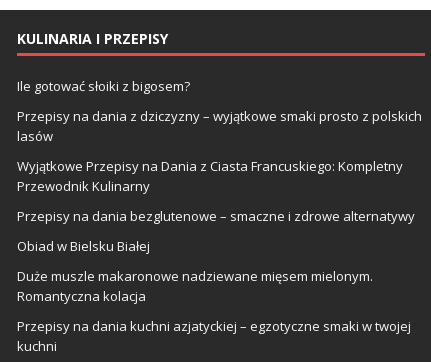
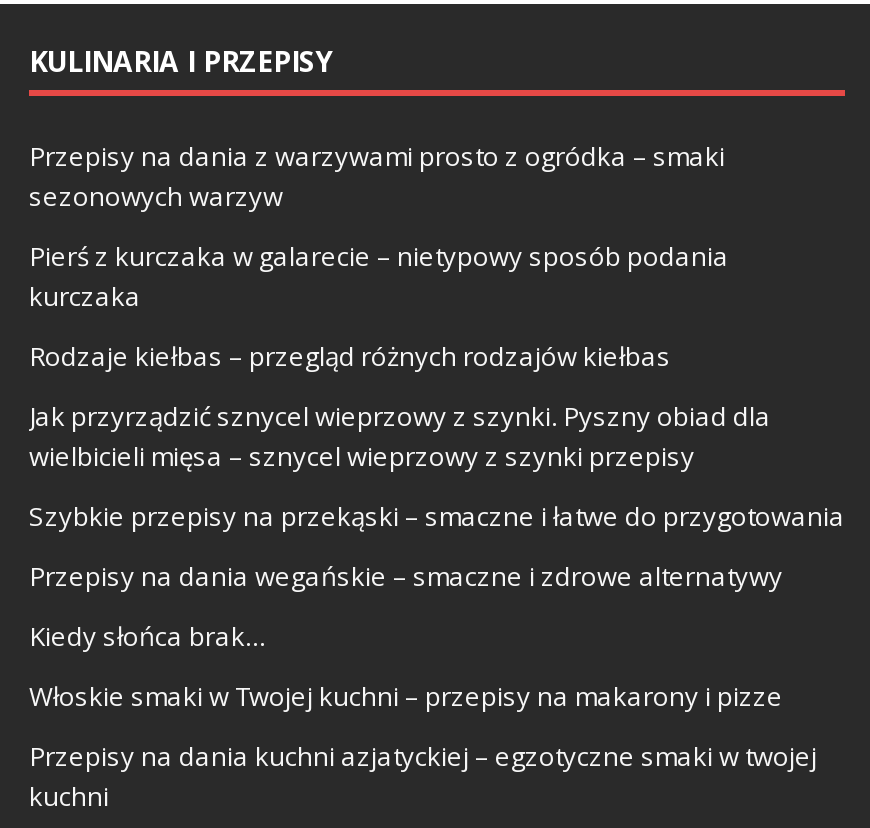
- Ile gotować słoiki z bigosem?
- Przepisy na dania z dziczyzny – wyjątkowe smaki prosto z polskich
- lasów
- Wyjątkowe Przepisy na Dania z Ciasta Francuskiego: Kompletny
- Przewodnik Kulinarny
- Przepisy na dania bezglutenowe – smaczne i zdrowe alternatywy
- Obiad w Bielsku Białej
- Duże muszle makaronowe nadziewane mięsem mielonym.
- Romantyczna kolacja
+ Przepisy na dania z warzywami prosto z ogródka – smaki
+ sezonowych warzyw
+ Pierś z kurczaka w galarecie – nietypowy sposób podania
+ kurczaka
+ Rodzaje kiełbas – przegląd różnych rodzajów kiełbas
+ Jak przyrządzić sznycel wieprzowy z szynki. Pyszny obiad dla
+ wielbicieli mięsa – sznycel wieprzowy z szynki przepisy
+ Szybkie przepisy na przekąski – smaczne i łatwe do przygotowania
+ Przepisy na dania wegańskie – smaczne i zdrowe alternatywy
+ Kiedy słońca brak…
+ Włoskie smaki w Twojej kuchni – przepisy na makarony i pizze
